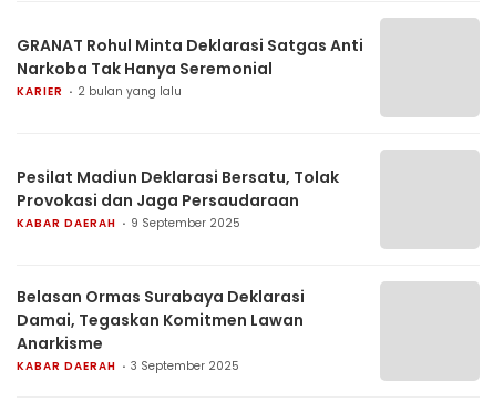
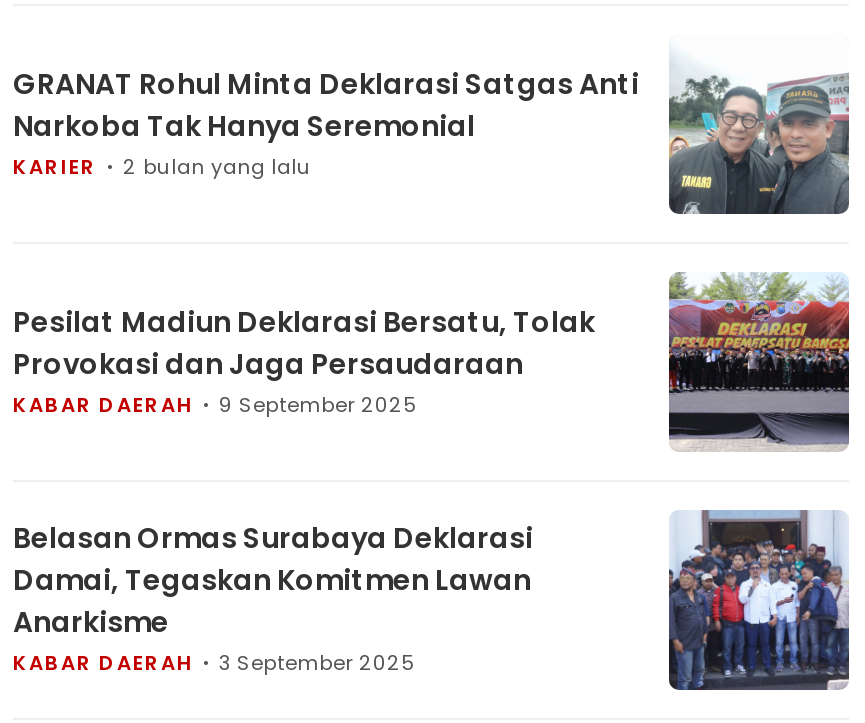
+ [image]

+ [image]

+ [image]
